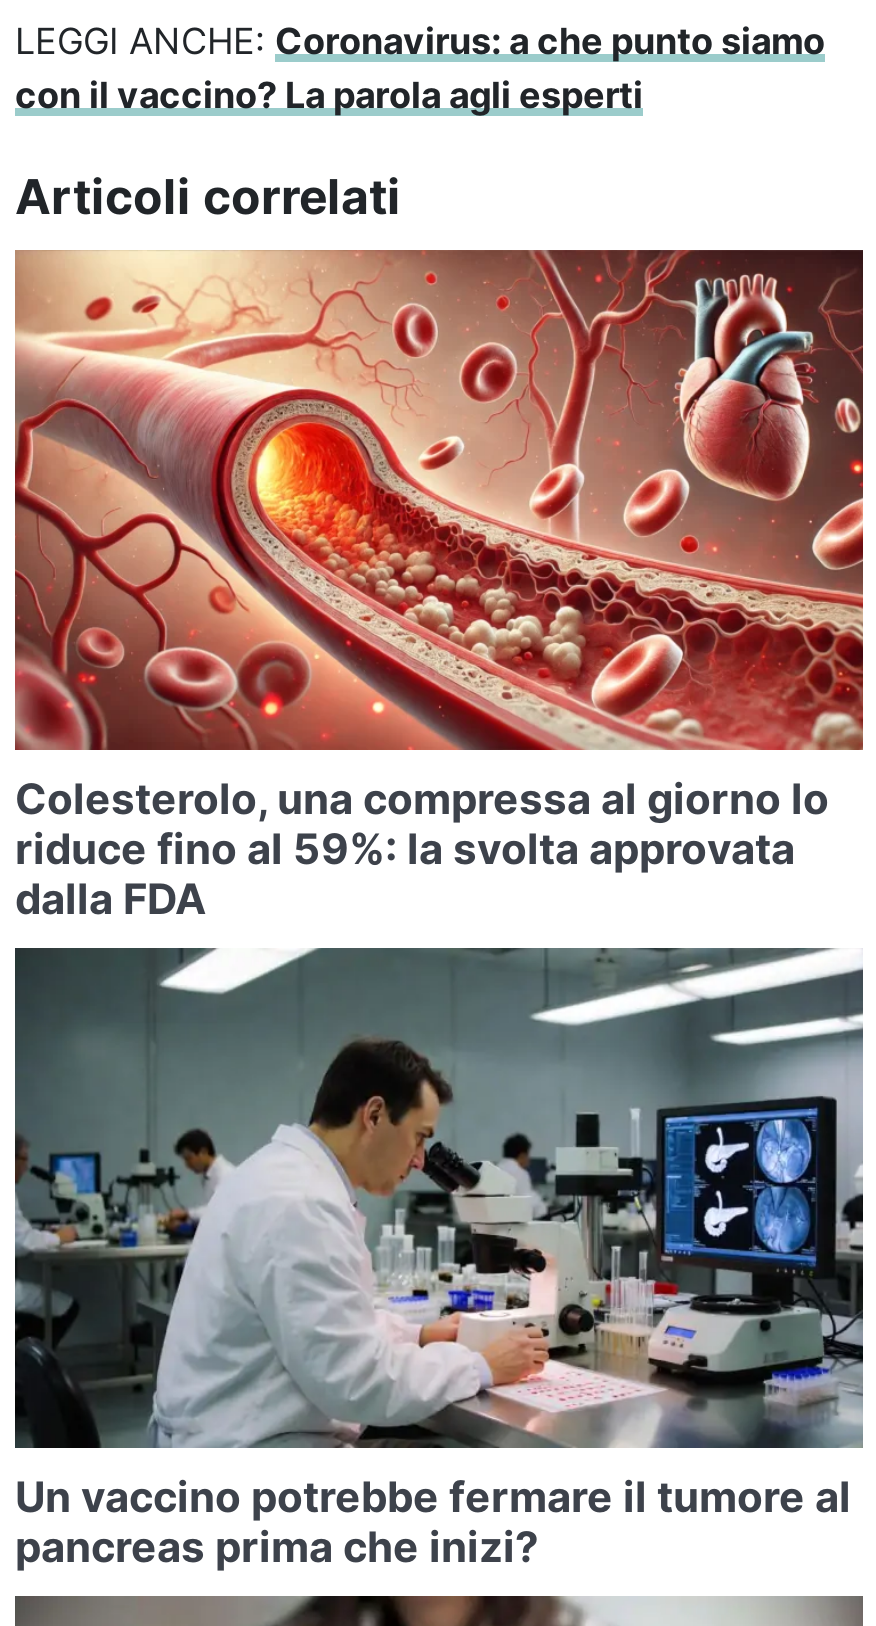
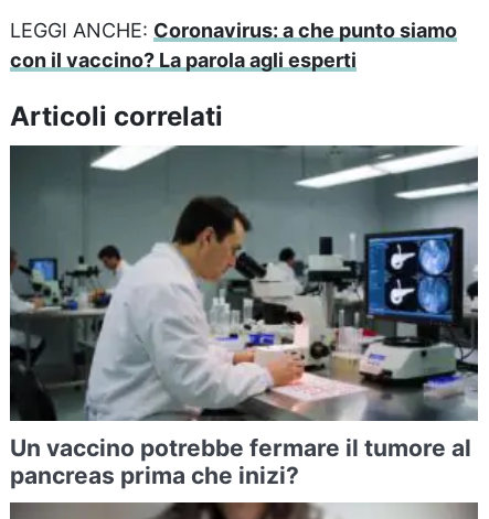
- [image]
- Colesterolo, una compressa al giorno lo
- riduce fino al 59%: la svolta approvata
- dalla FDA
